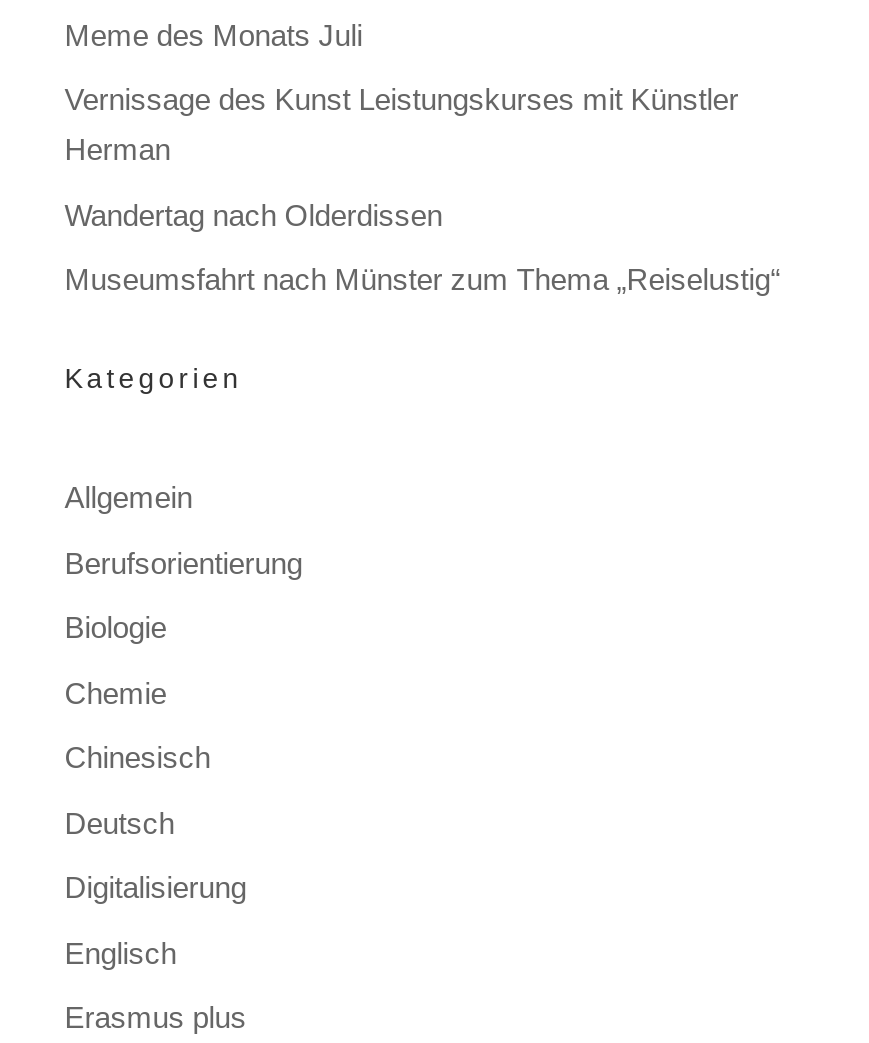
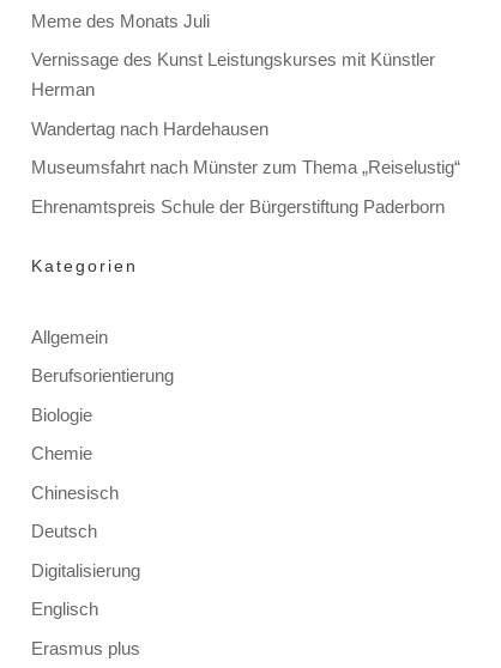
- Wandertag nach Olderdissen
+ Wandertag nach Hardehausen

+ Ehrenamtspreis Schule der Bürgerstiftung Paderborn
